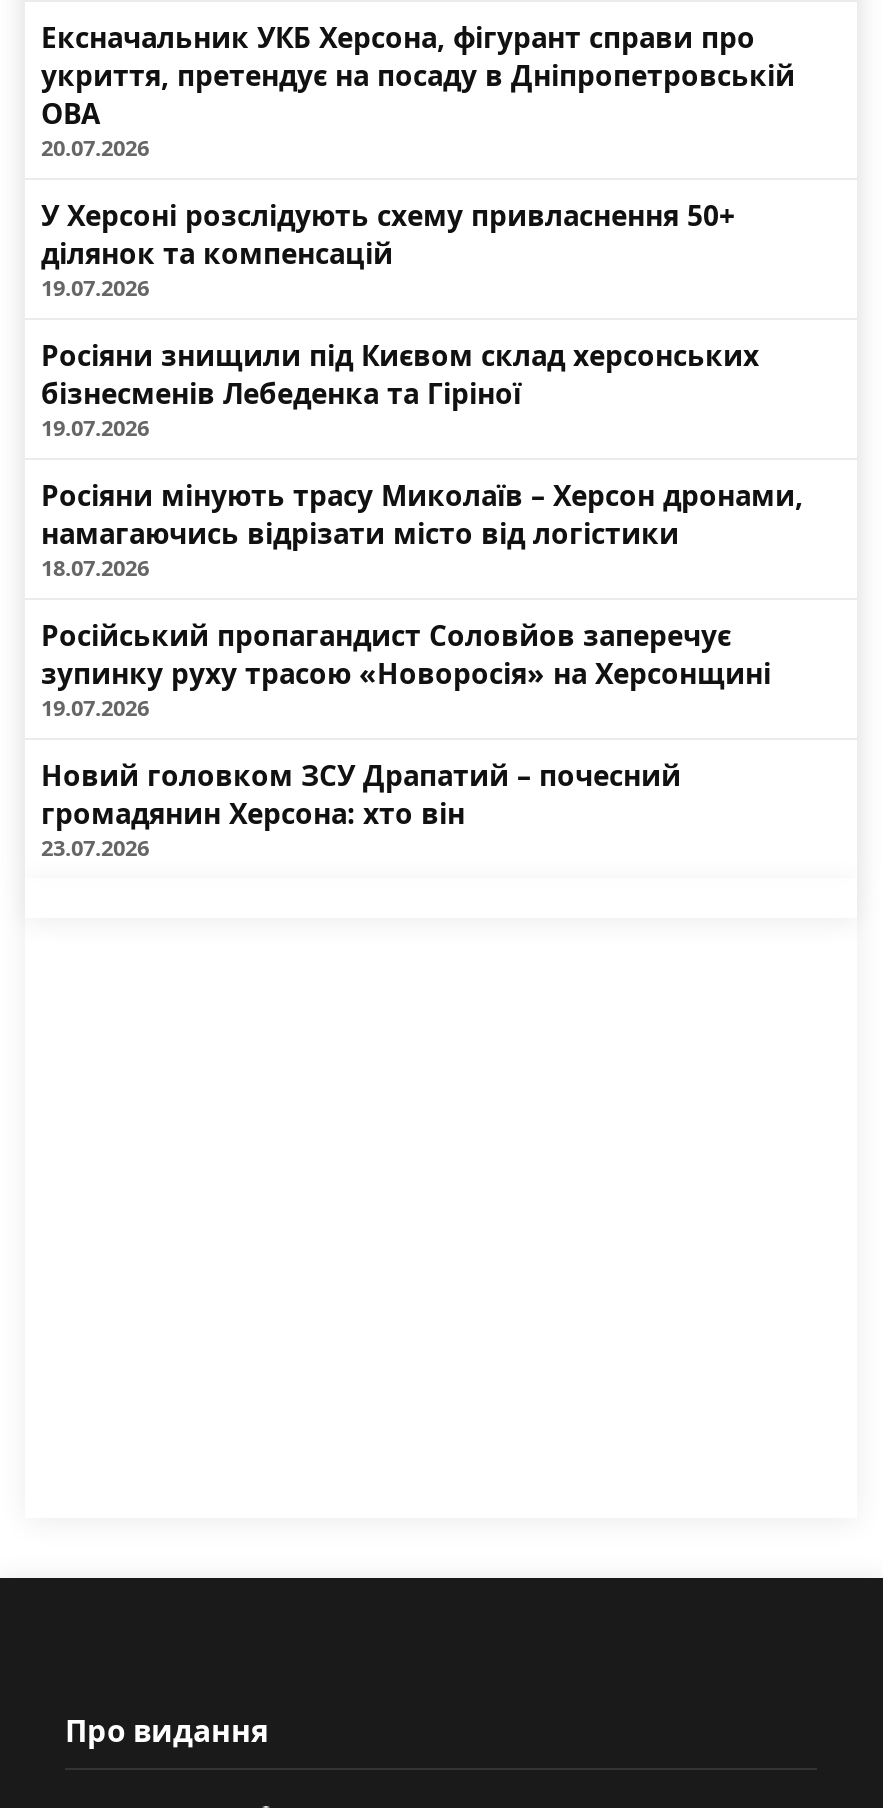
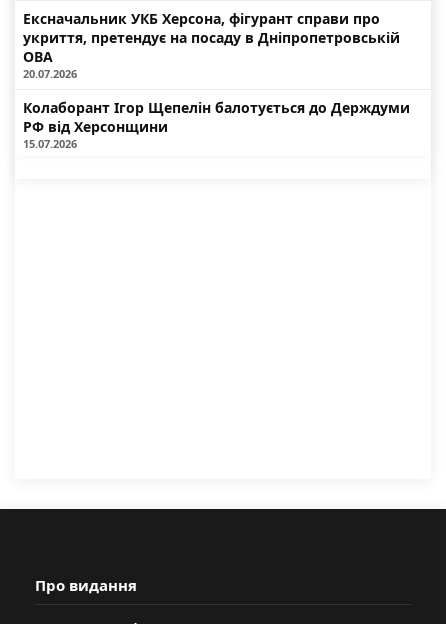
- У Херсоні розслідують схему привласнення 50+
- ділянок та компенсацій
- 19.07.2026
- Росіяни знищили під Києвом склад херсонських
- бізнесменів Лебеденка та Гіріної
- 19.07.2026
- Росіяни мінують трасу Миколаїв – Херсон дронами,
- намагаючись відрізати місто від логістики
- 18.07.2026
- Російський пропагандист Соловйов заперечує
- зупинку руху трасою «Новоросія» на Херсонщині
- 19.07.2026
- Новий головком ЗСУ Драпатий – почесний
- громадянин Херсона: хто він
- 23.07.2026
+ Колаборант Ігор Щепелін балотується до Держдуми
+ РФ від Херсонщини
+ 15.07.2026
